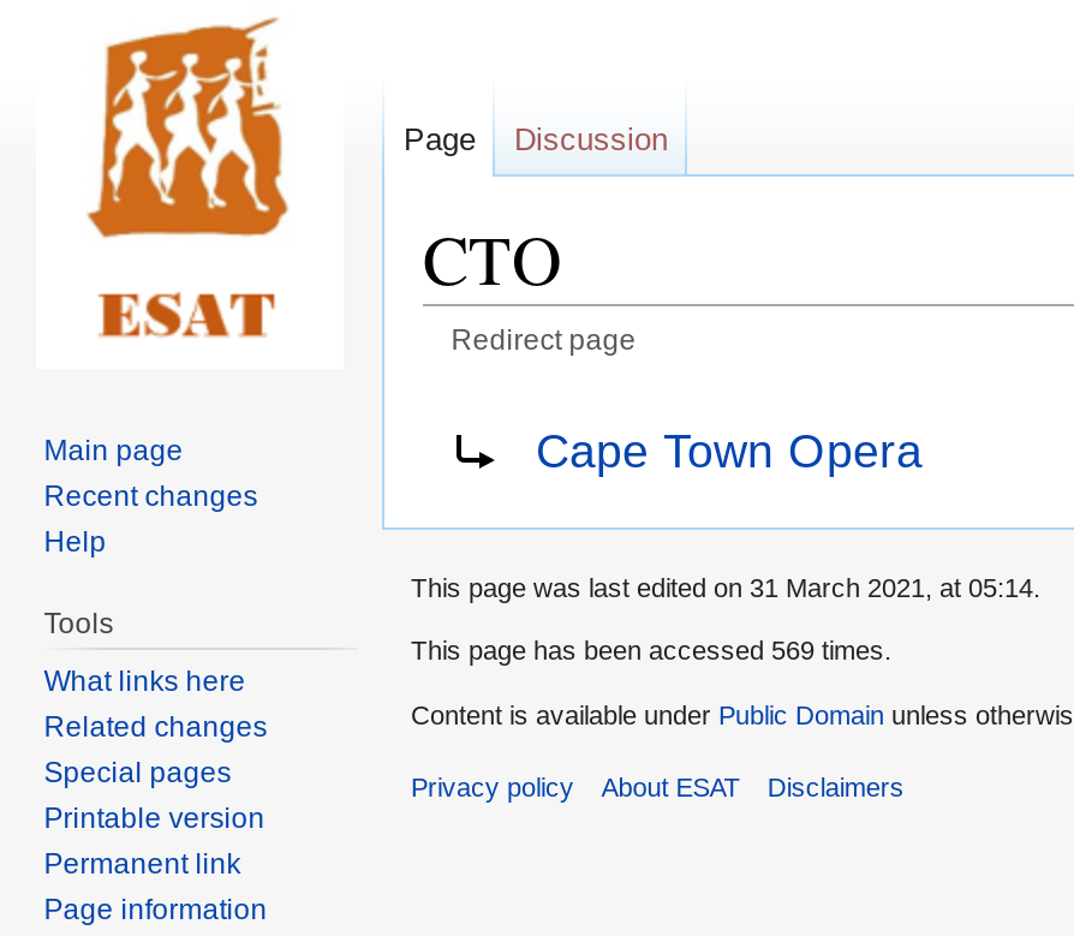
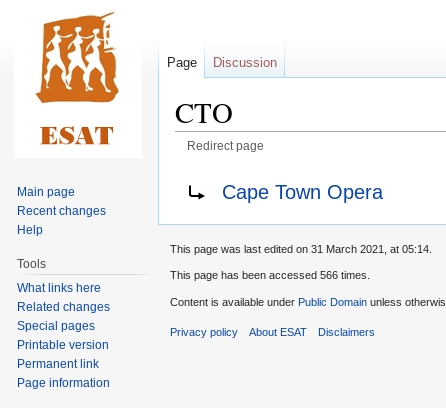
- This page has been accessed 569 times.
+ This page has been accessed 566 times.
